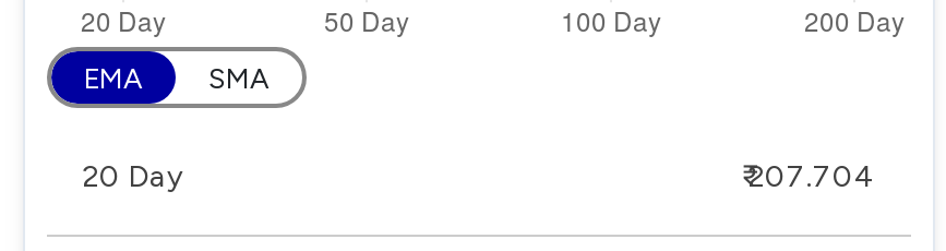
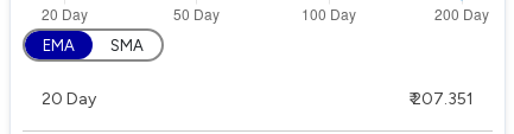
- ₹ 207.704
+ ₹ 207.351
